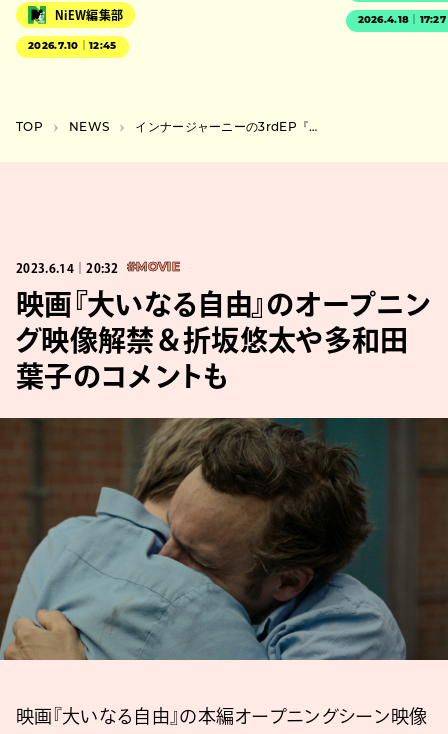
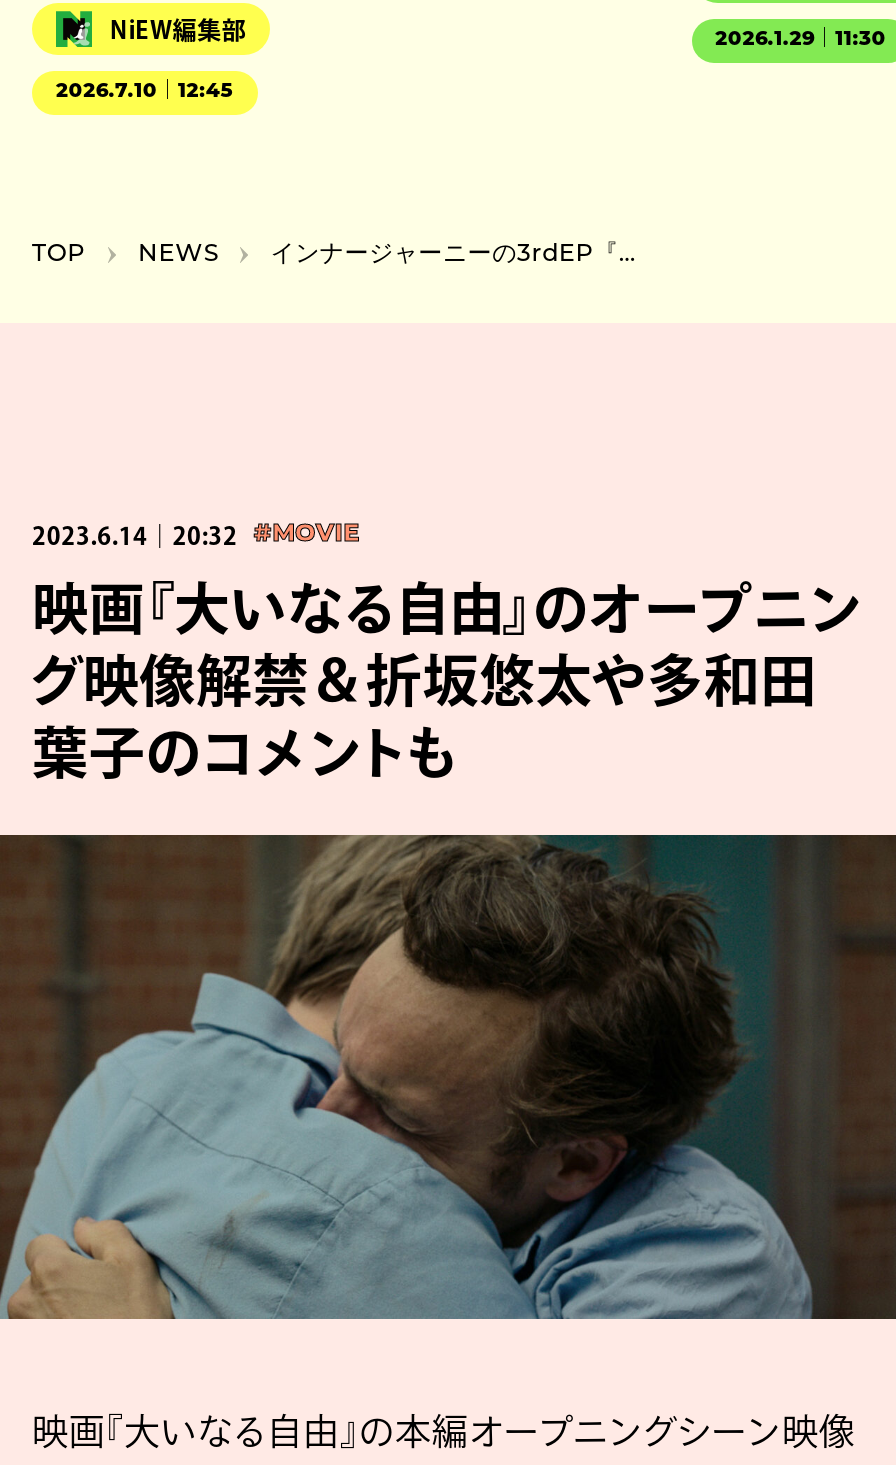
- 2026.4.18｜17:27
+ 2026.1.29｜11:30
